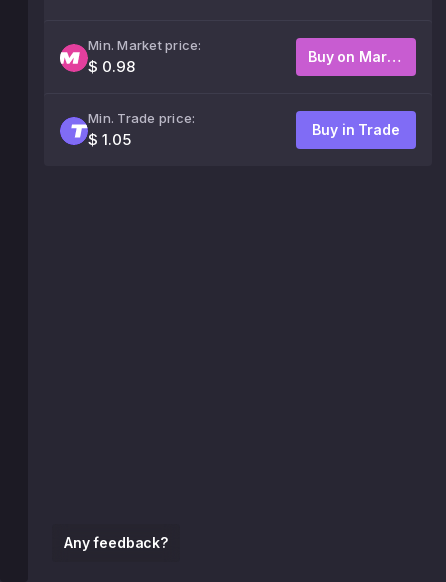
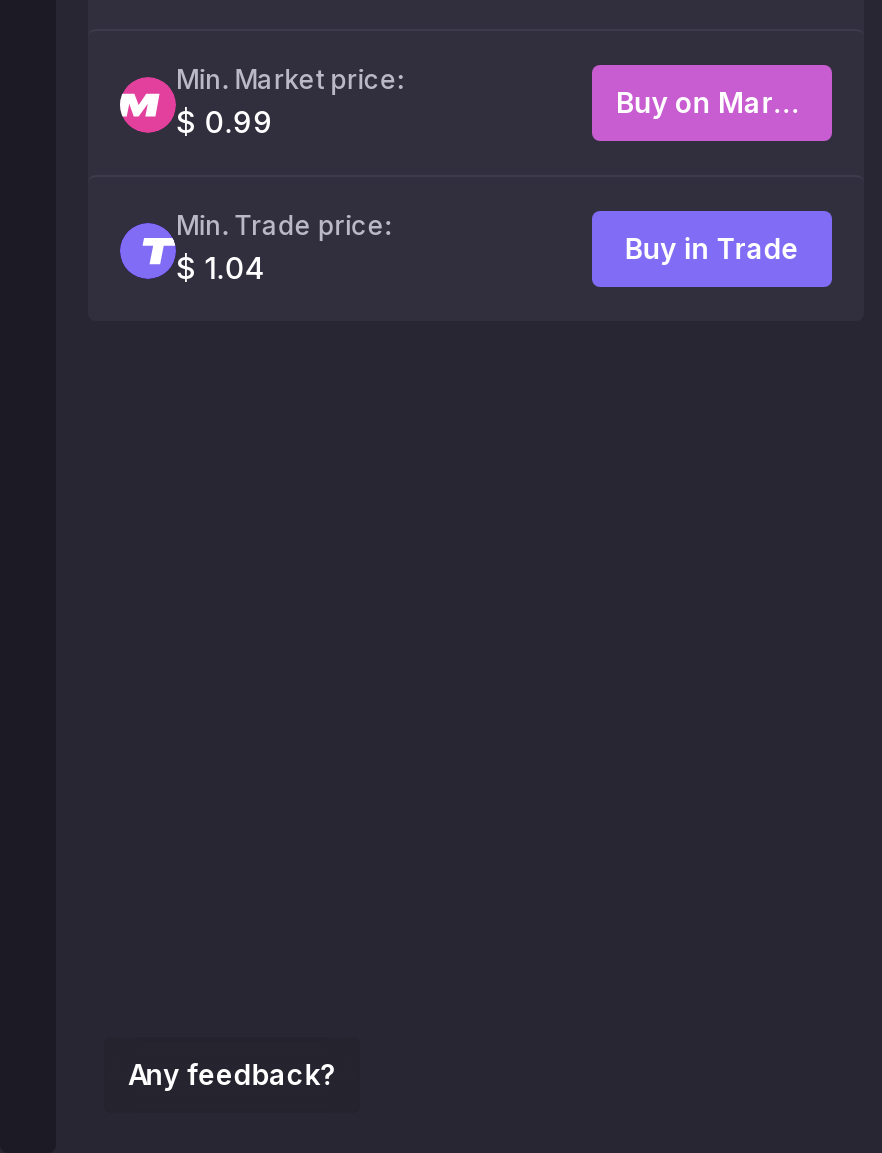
- $ 0.98
+ $ 0.99

- $ 1.05
+ $ 1.04
